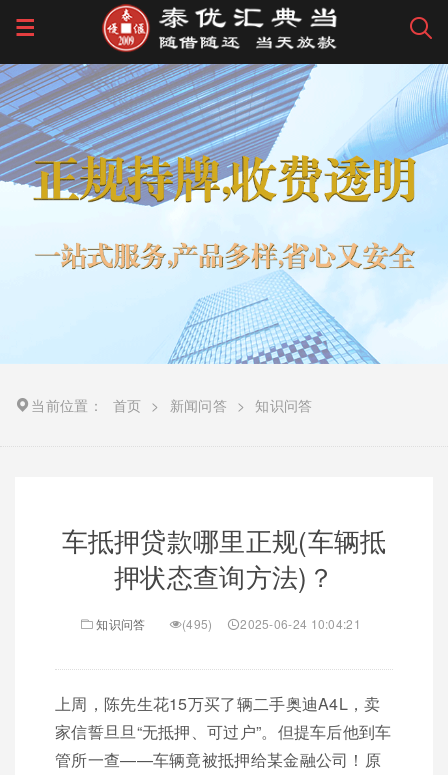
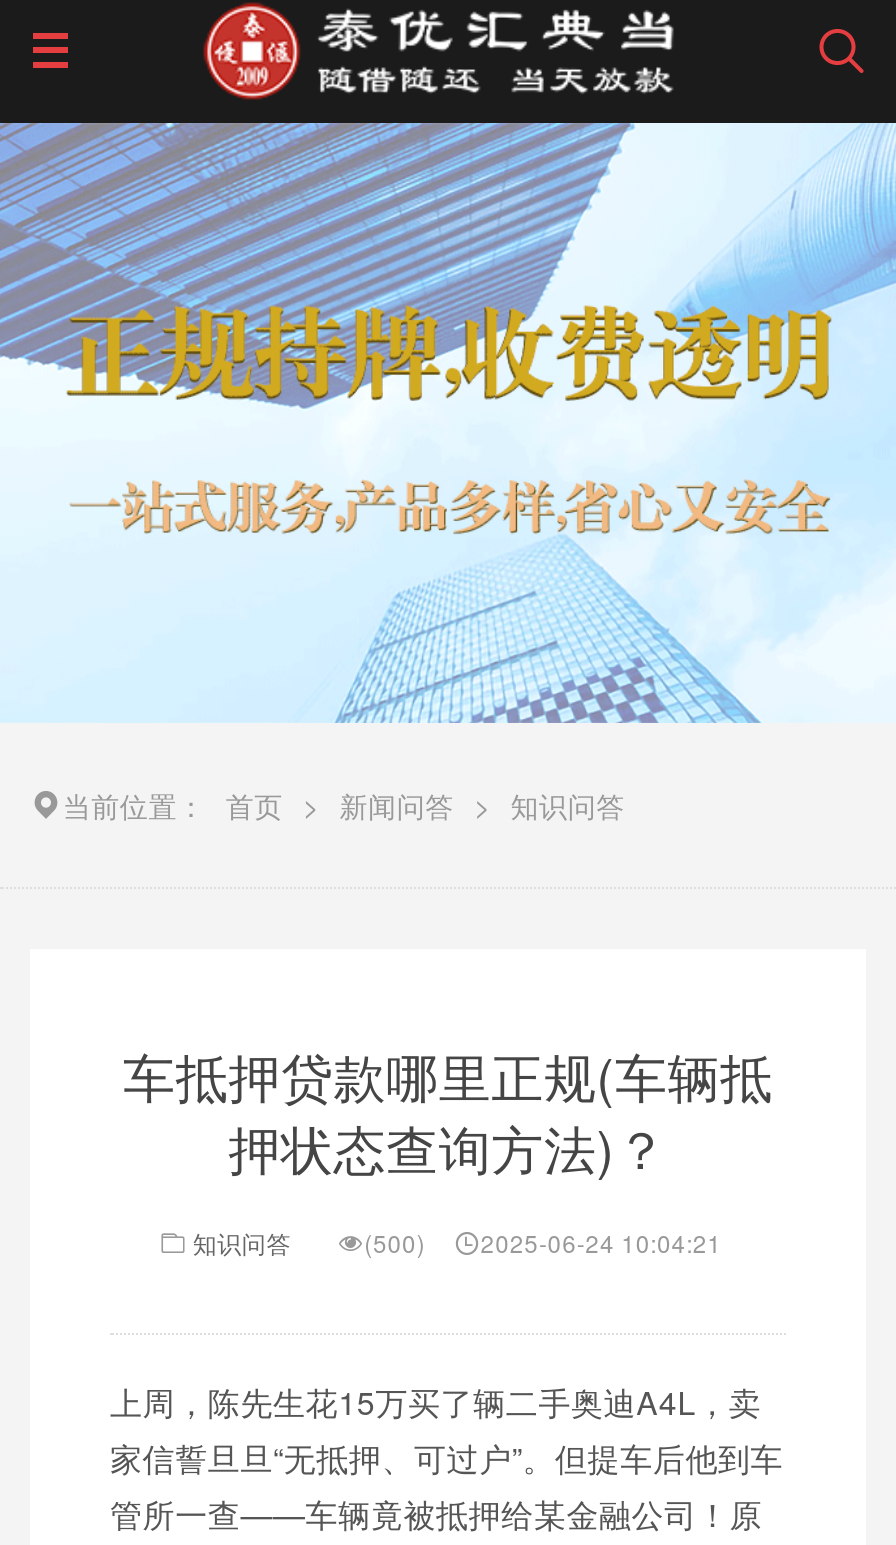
- (495) 2025-06-24 10:04:21
+ (500) 2025-06-24 10:04:21
